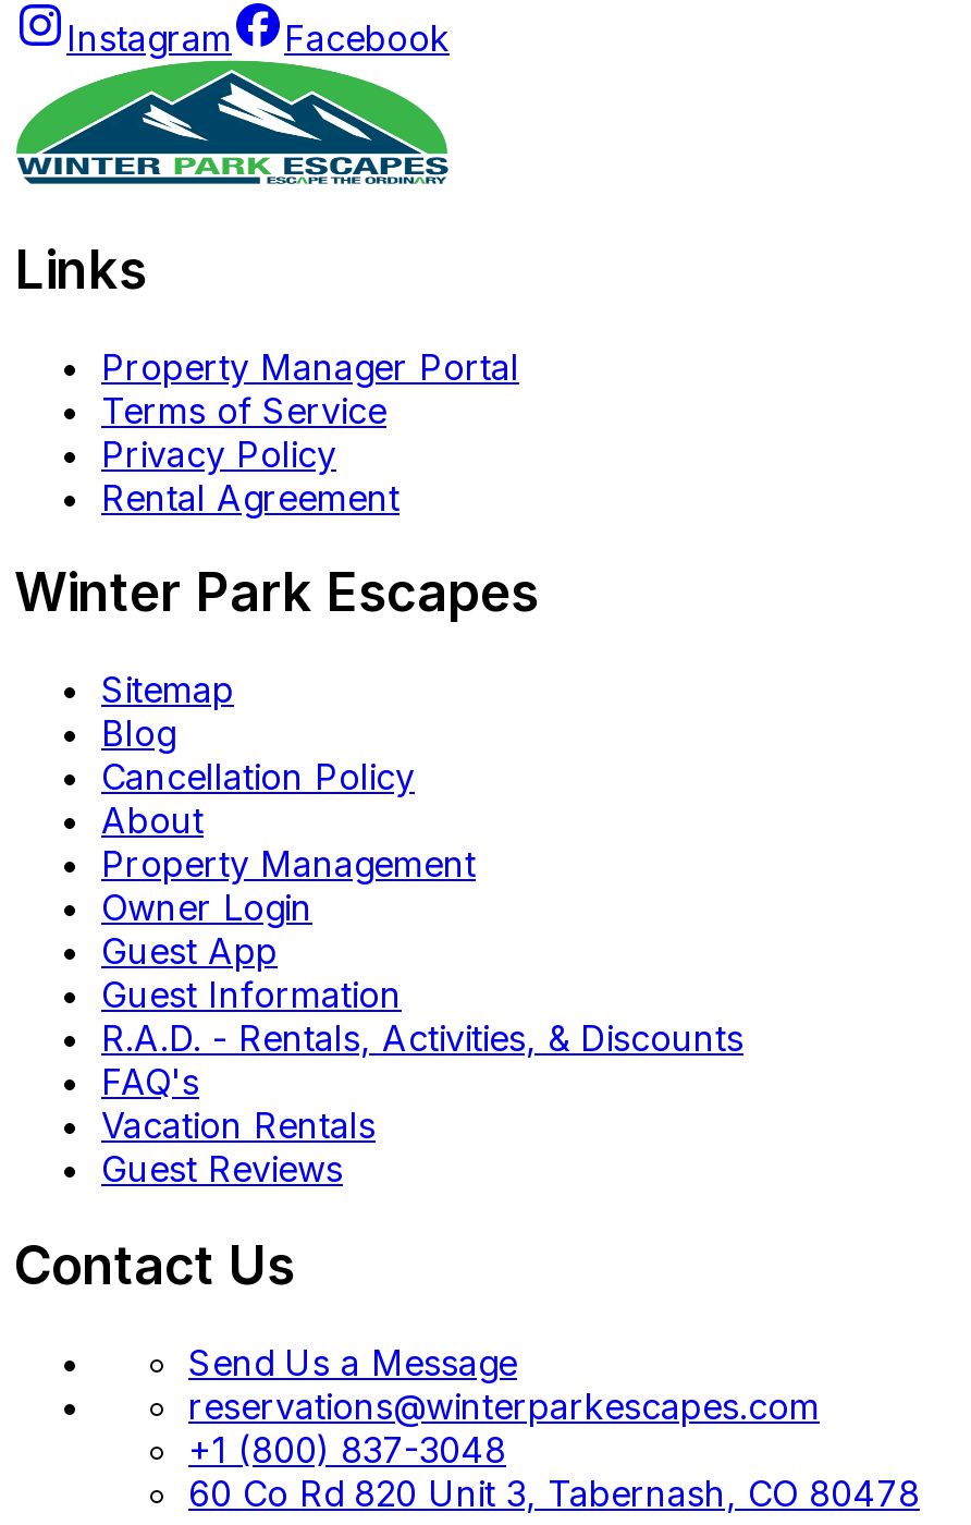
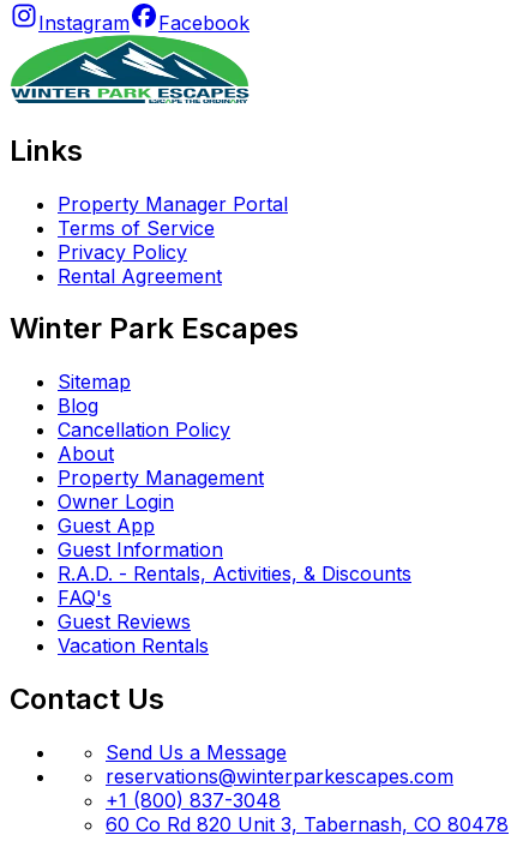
moved down: Vacation Rentals

moved up: Guest Reviews
